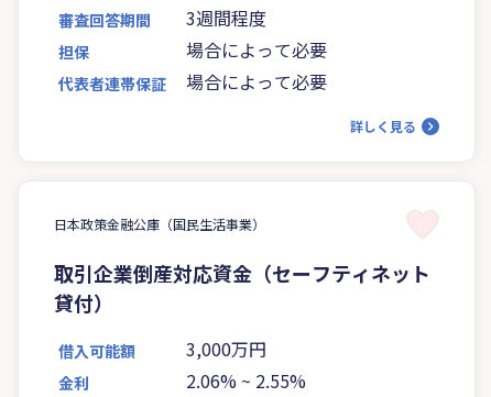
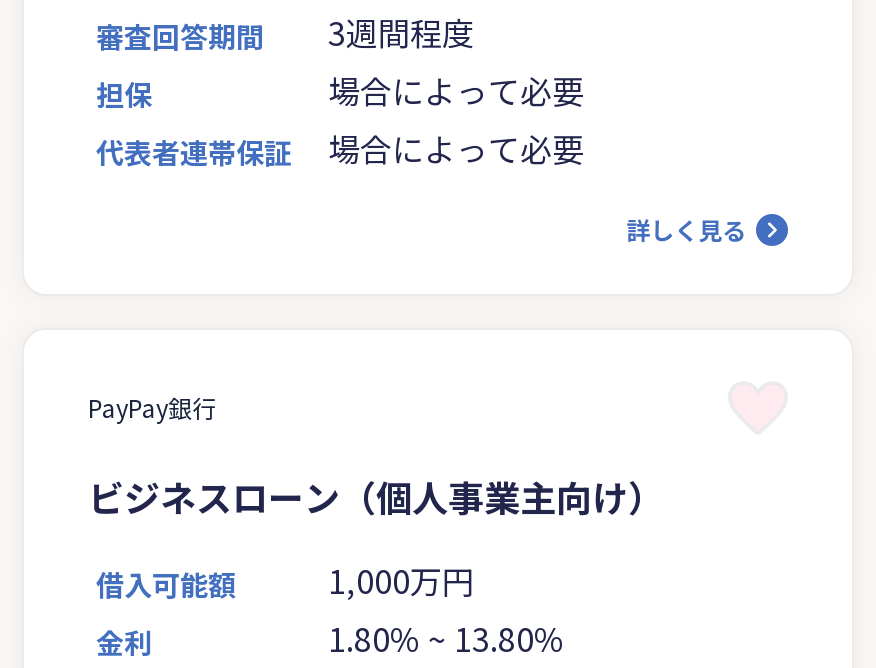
- 日本政策金融公庫（国民生活事業）
+ PayPay銀行

- 取引企業倒産対応資金（セーフティネット
- 貸付）
+ ビジネスローン（個人事業主向け）

- 3,000万円
+ 1,000万円

- 2.06% ~ 2.55%
+ 1.80% ~ 13.80%
